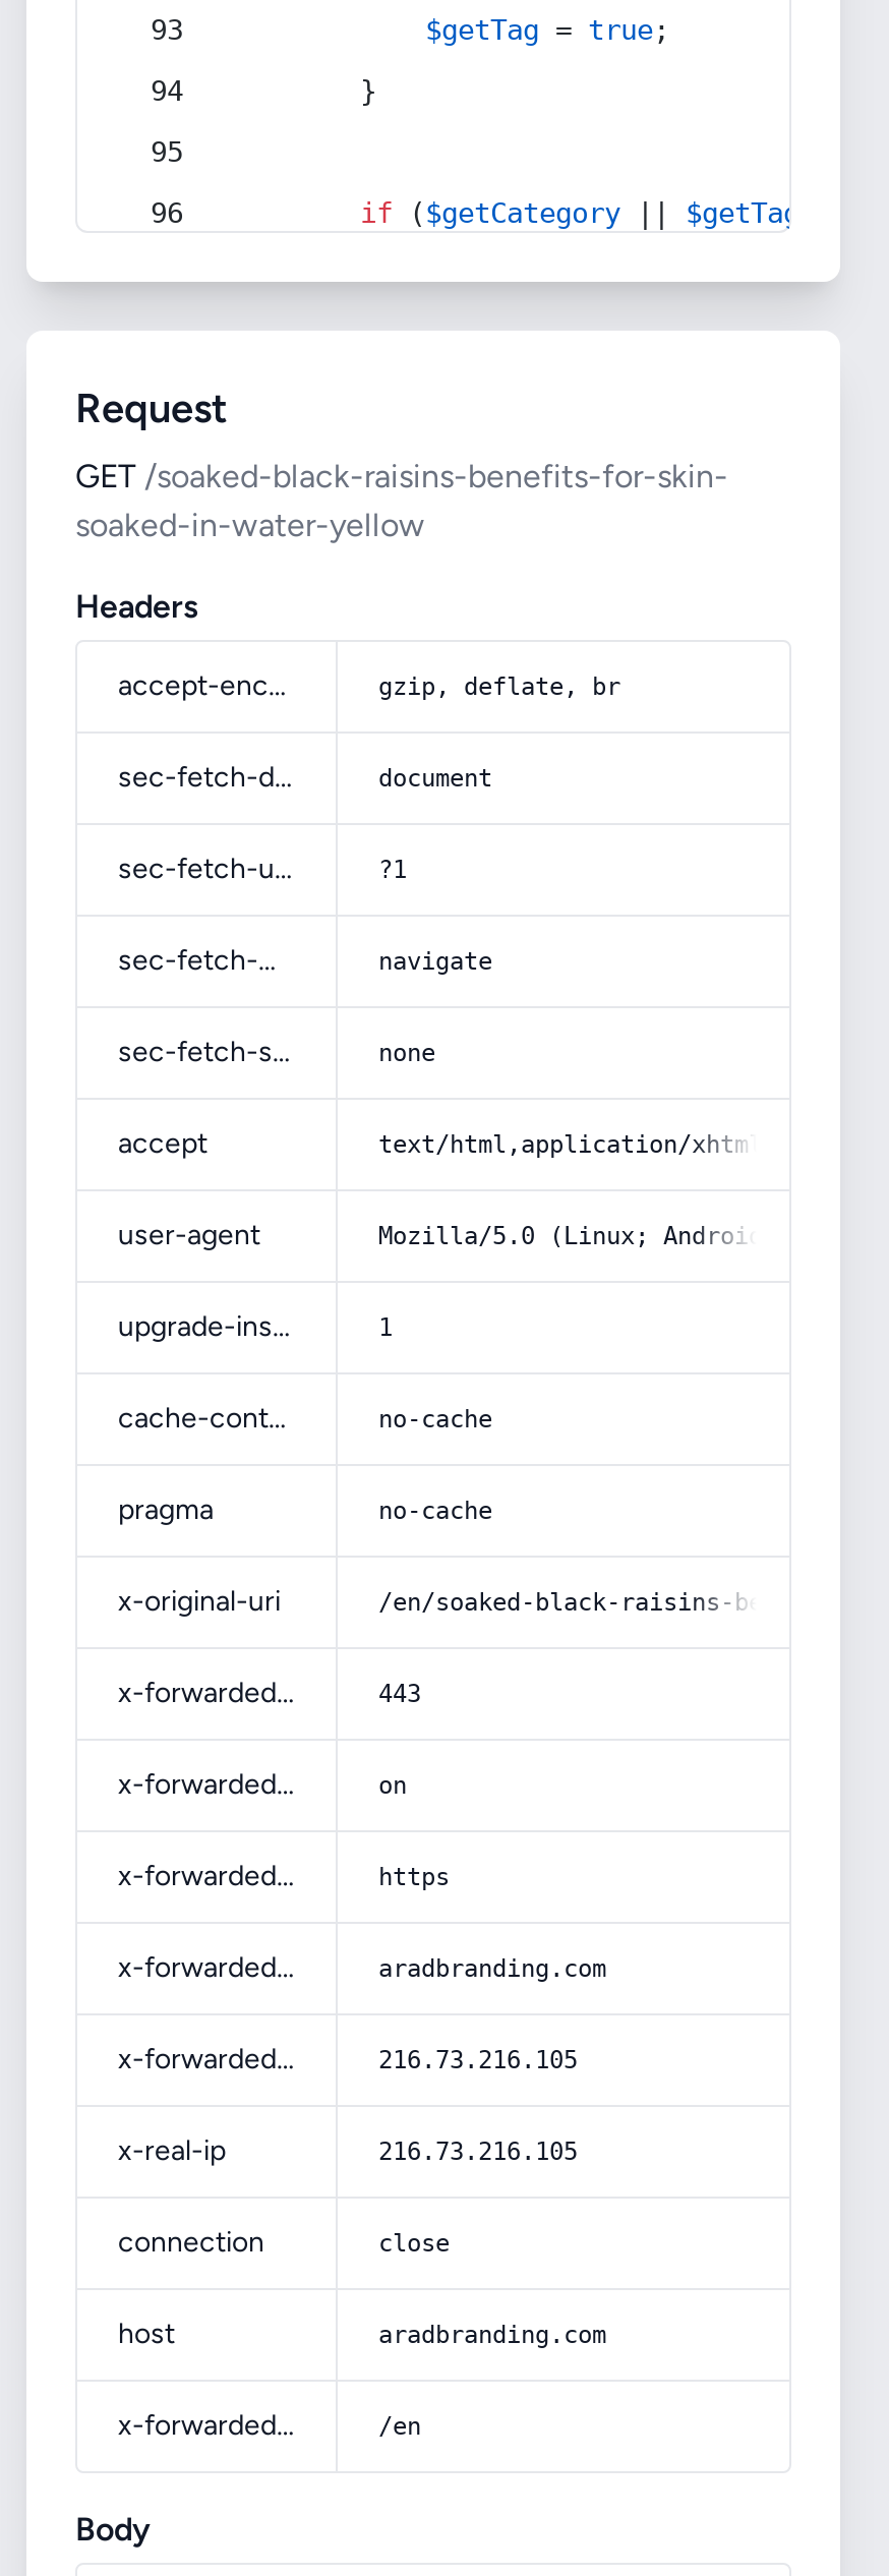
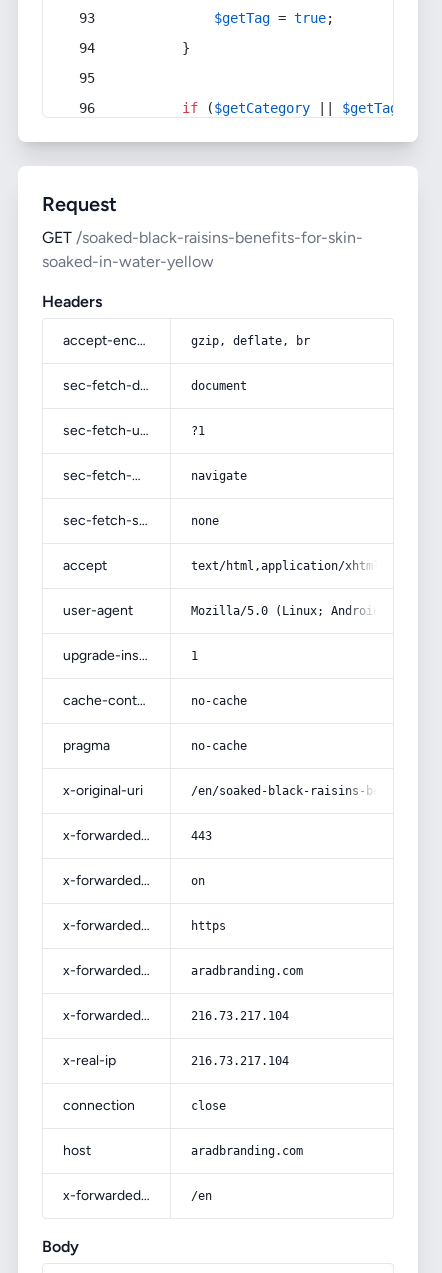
- 216.73.216.105
+ 216.73.217.104

- 216.73.216.105
+ 216.73.217.104
